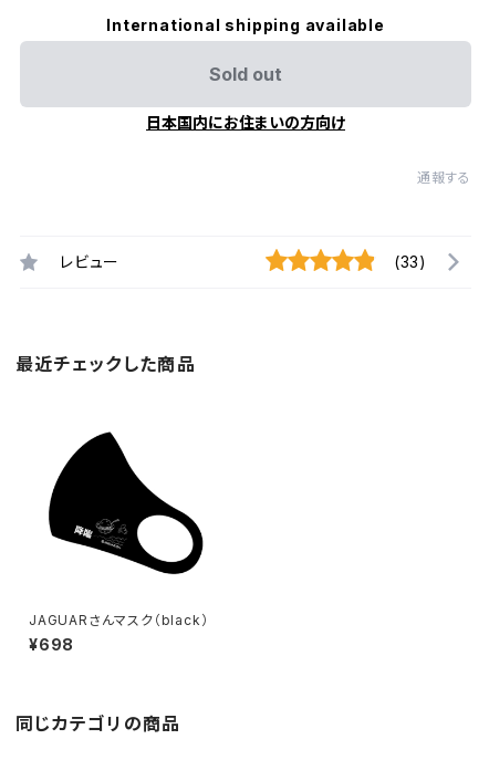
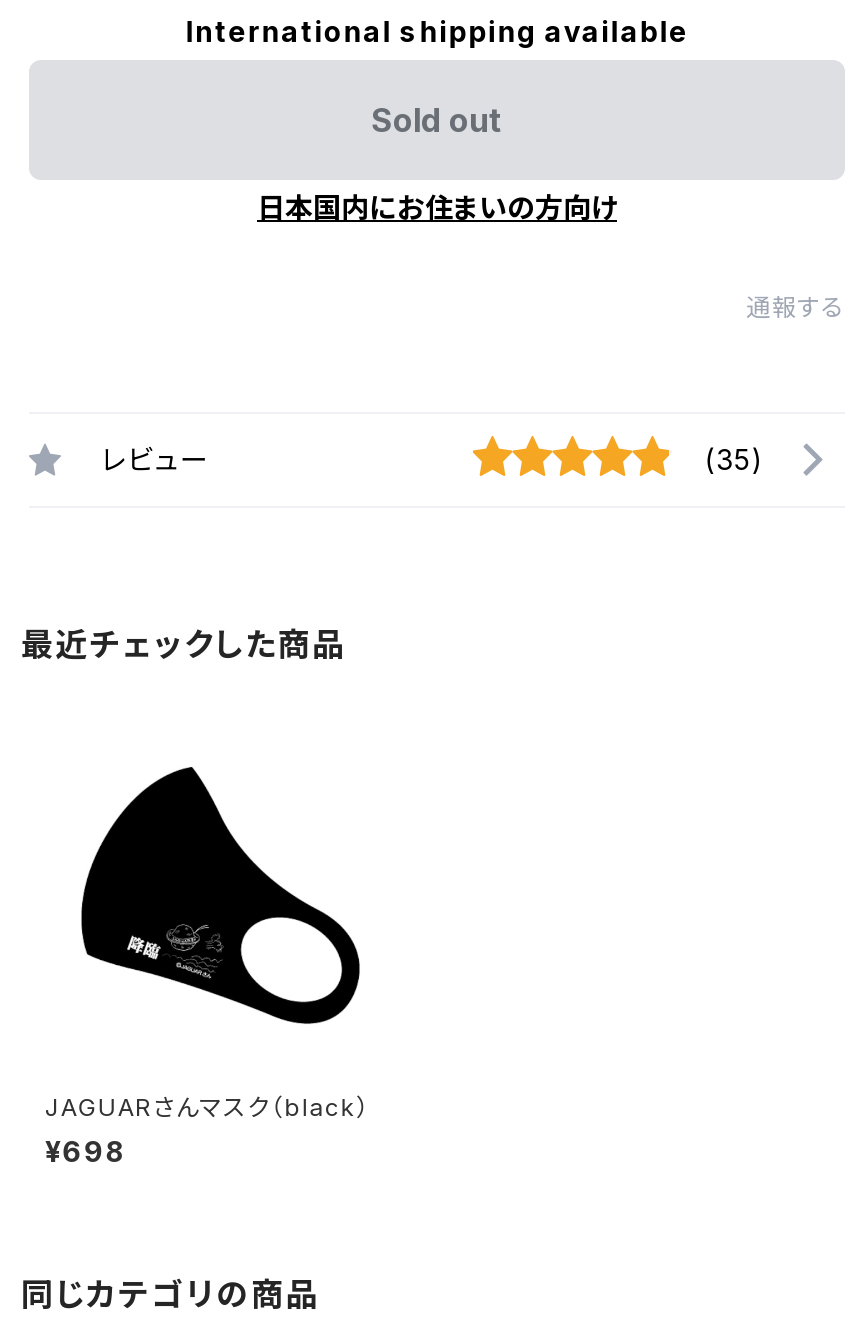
- (33)
+ (35)
